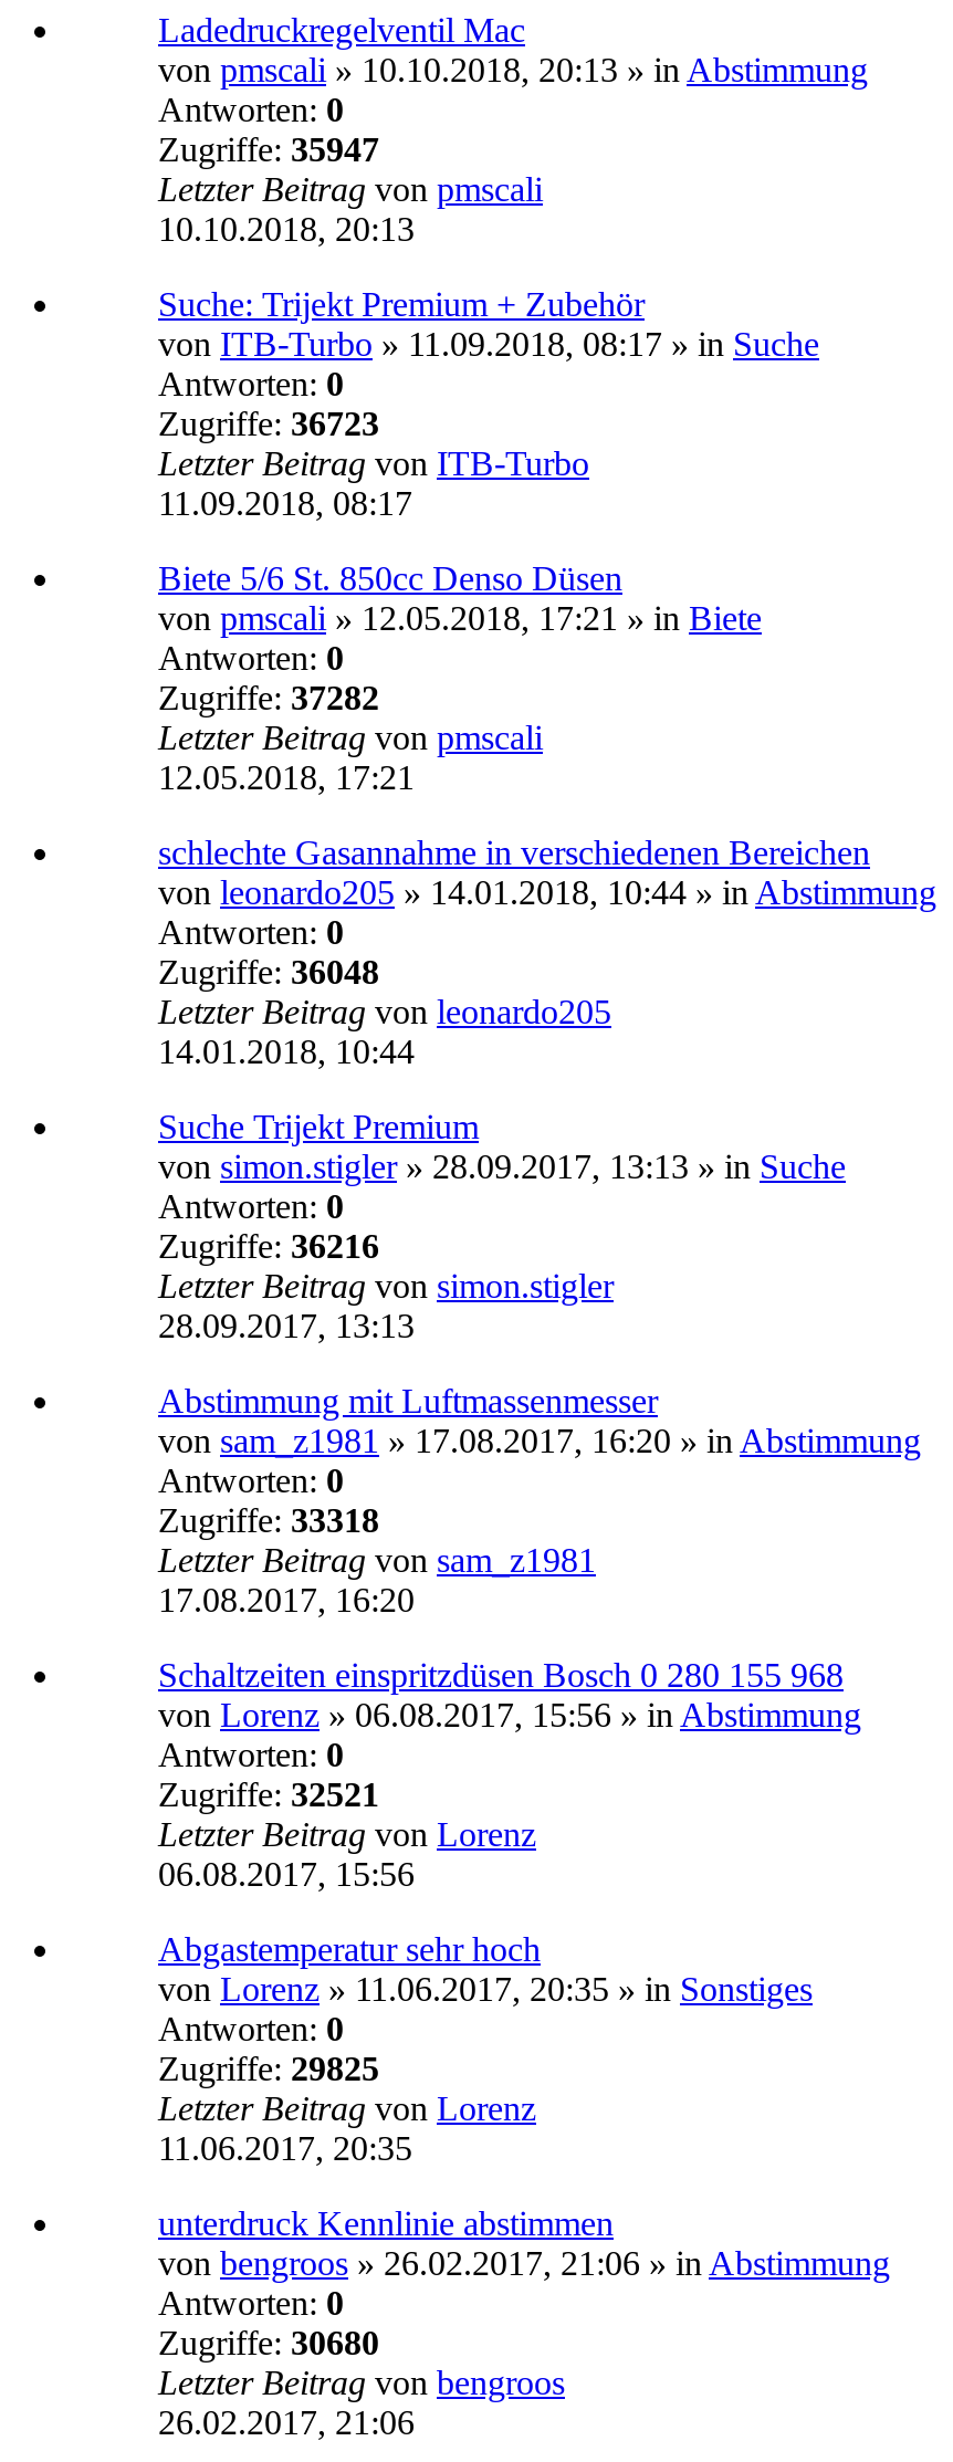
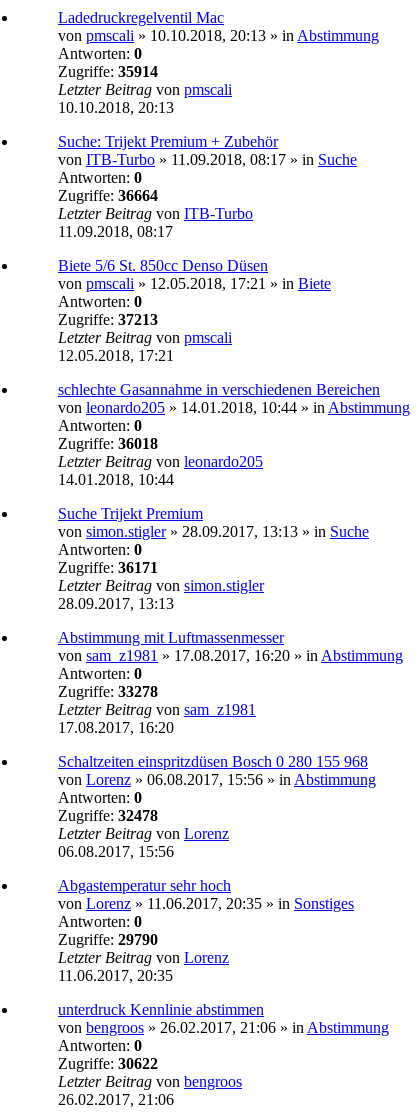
- Zugriffe: 35947
+ Zugriffe: 35914

- Zugriffe: 36723
+ Zugriffe: 36664

- Zugriffe: 37282
+ Zugriffe: 37213

- Zugriffe: 36048
+ Zugriffe: 36018

- Zugriffe: 36216
+ Zugriffe: 36171

- Zugriffe: 33318
+ Zugriffe: 33278

- Zugriffe: 32521
+ Zugriffe: 32478

- Zugriffe: 29825
+ Zugriffe: 29790

- Zugriffe: 30680
+ Zugriffe: 30622
